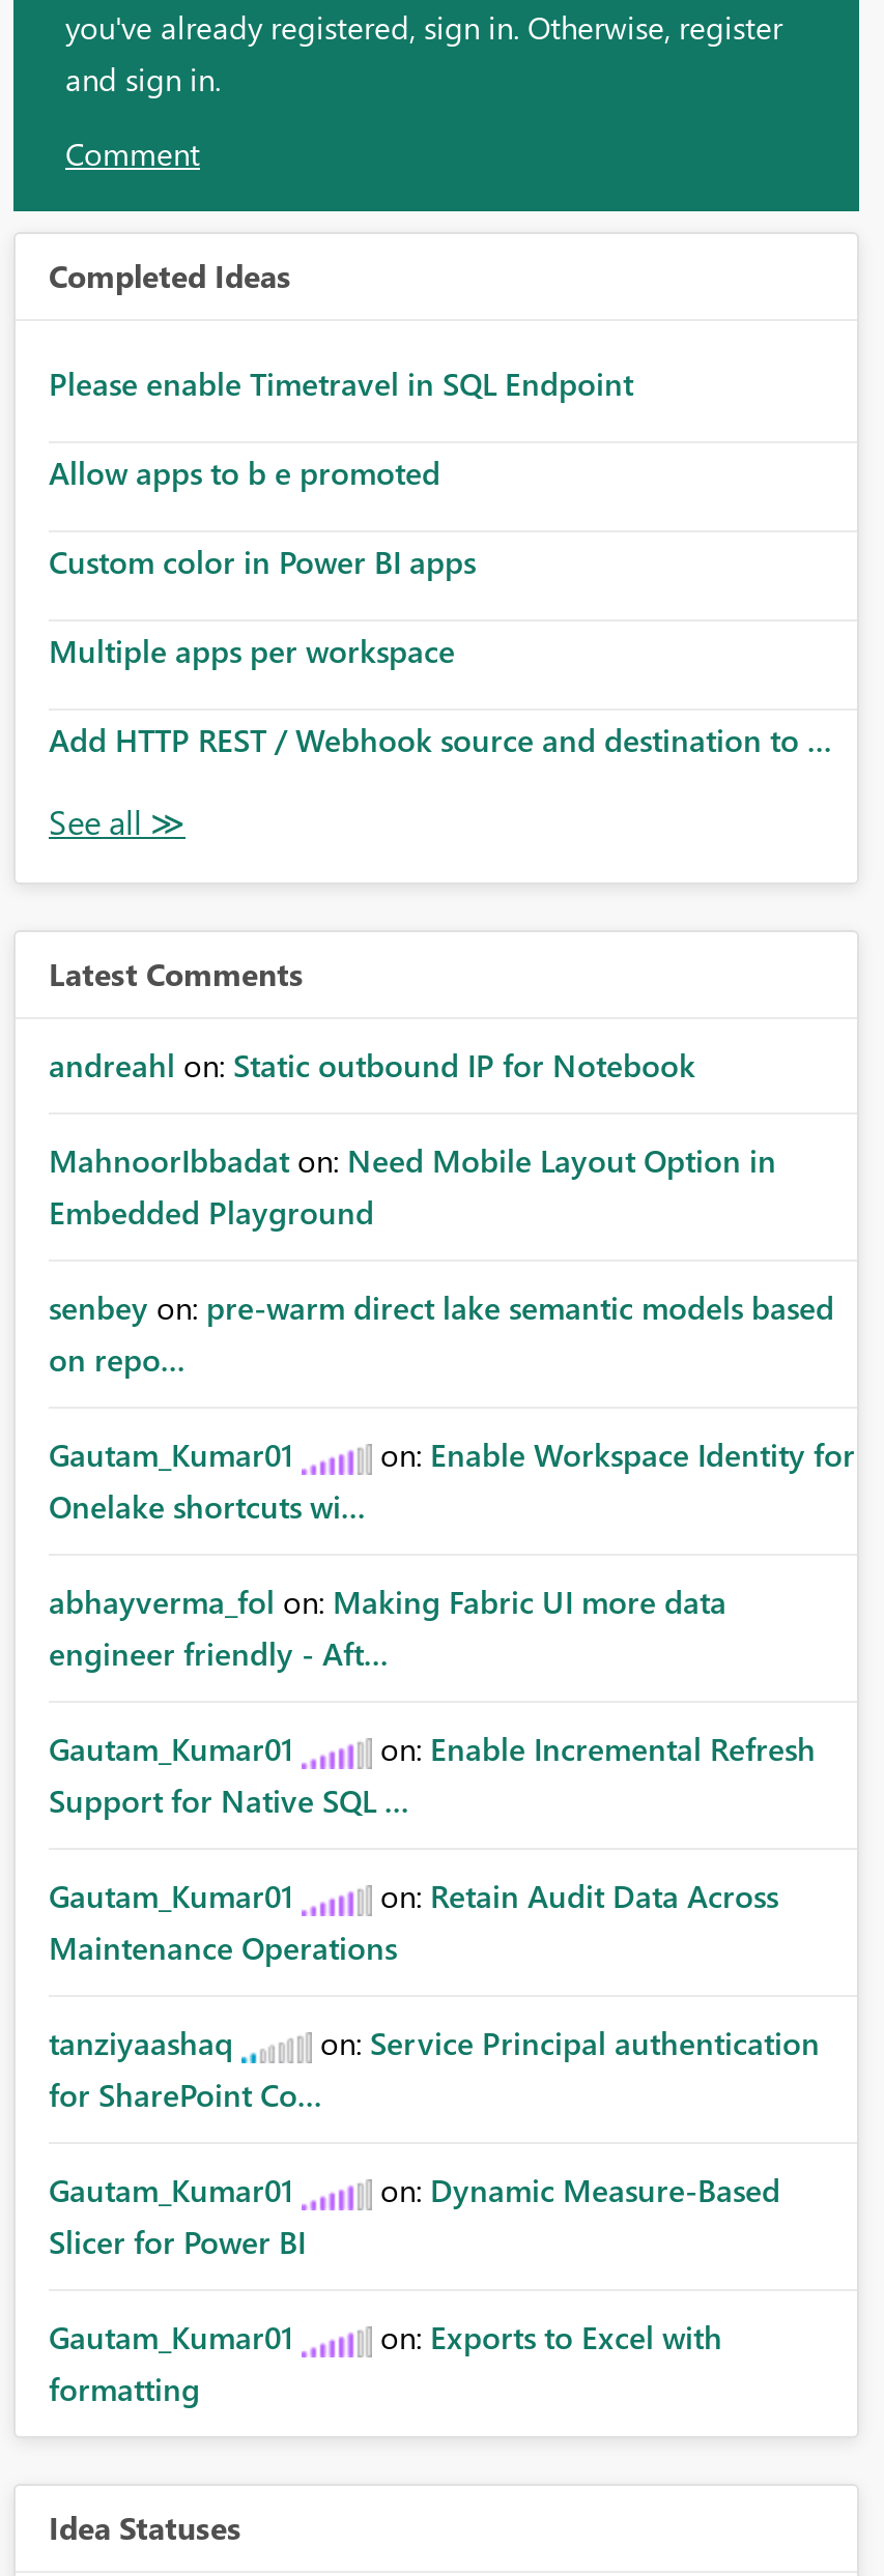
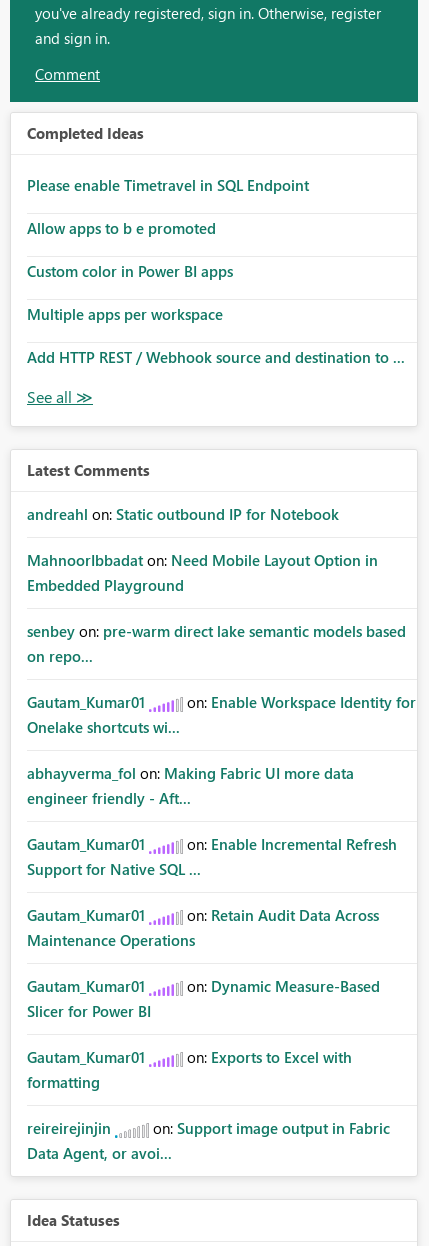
- tanziyaashaq
- on: Service Principal authentication
- for SharePoint Co...

moved up: Gautam_Kumar01 | on: Dynamic Measure-Based | Slicer for Power BI | Gautam_Kumar01 | on: Exports to Excel with | formatting

+ reireirejinjin
+ on: Support image output in Fabric
+ Data Agent, or avoi...
